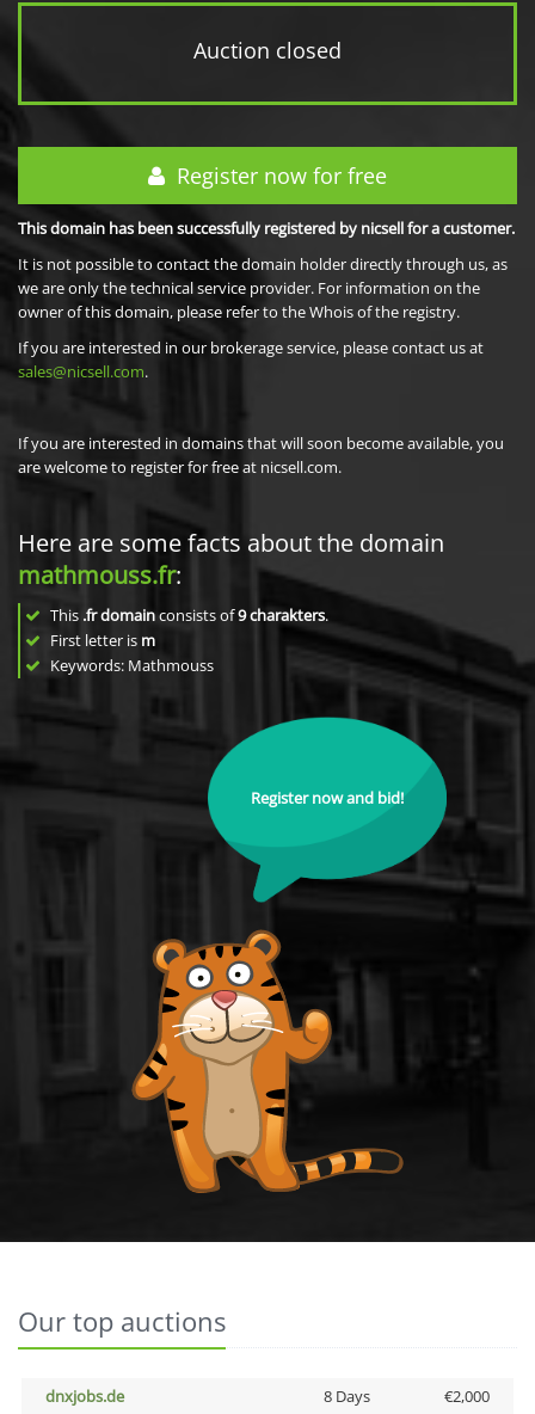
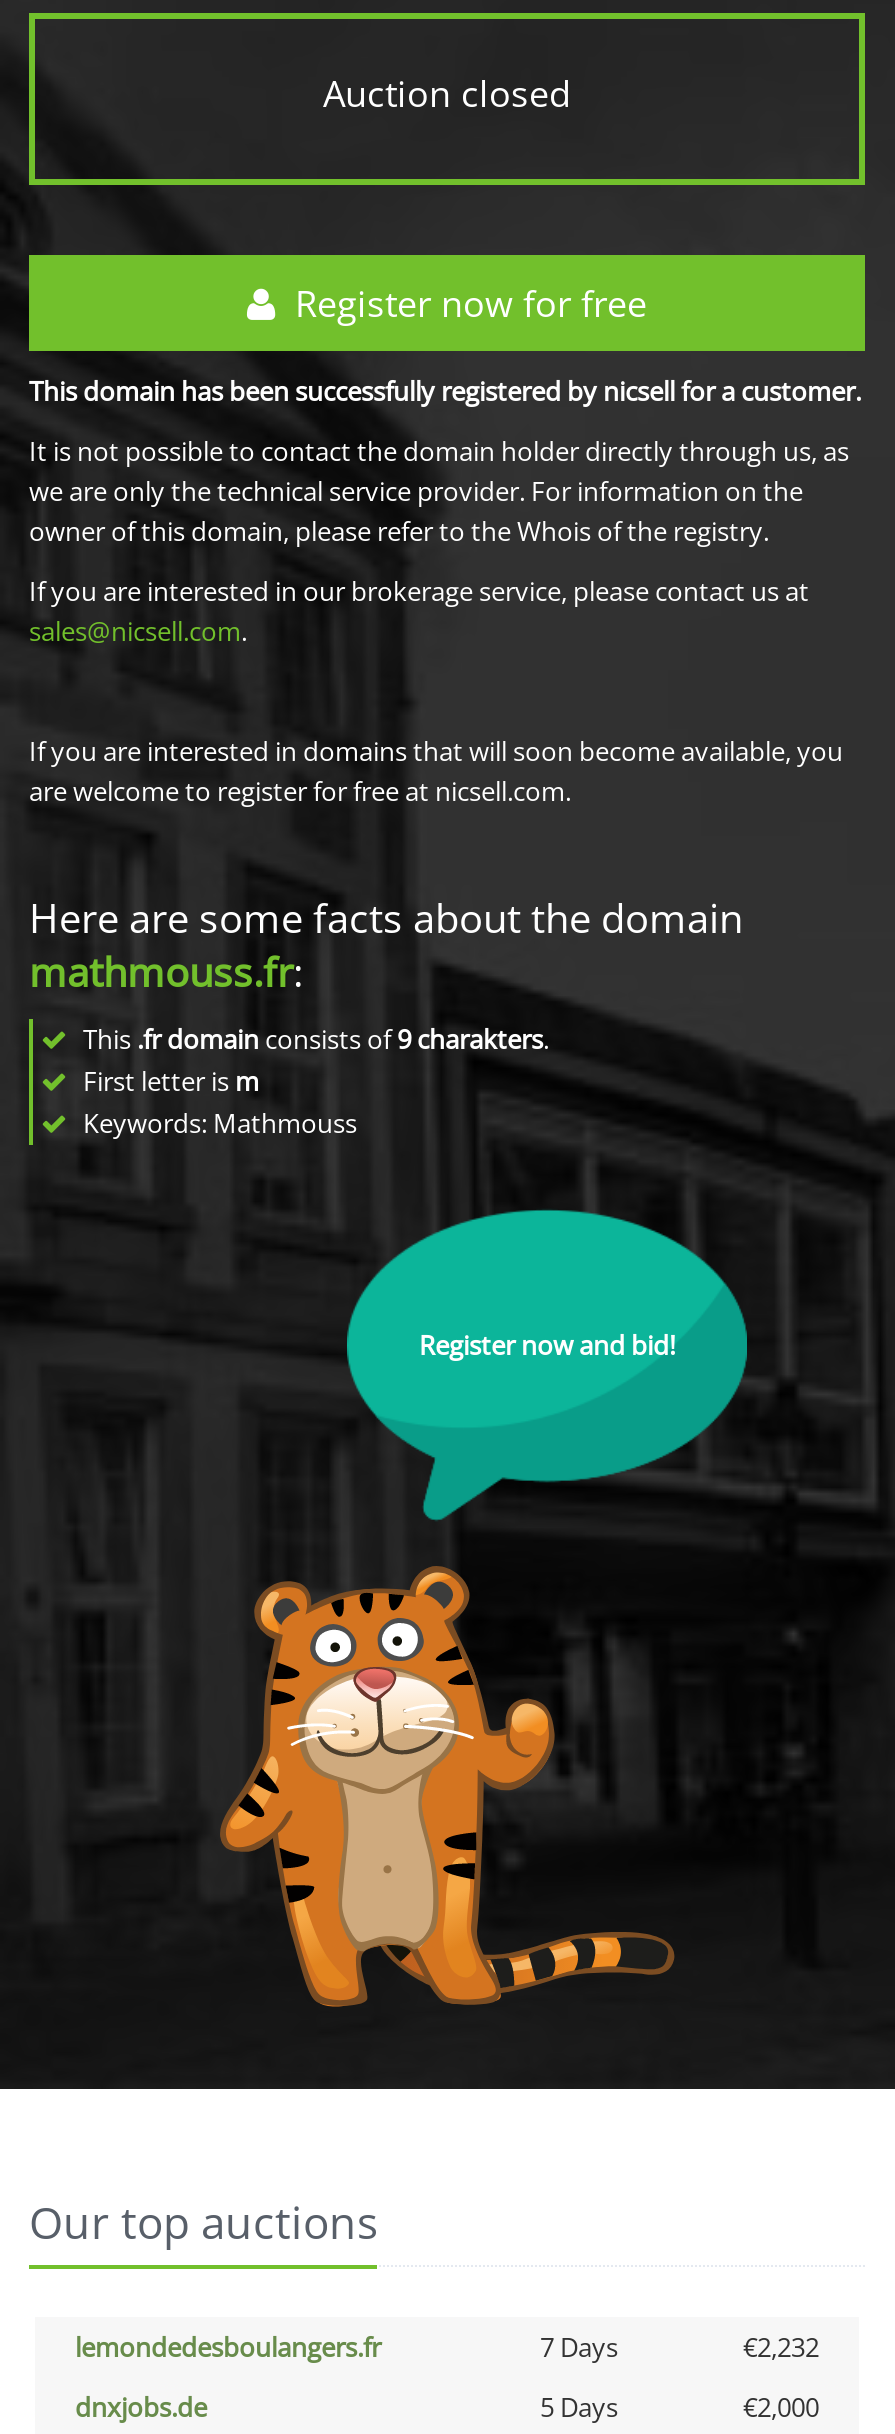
+ lemondedesboulangers.fr
+ 7 Days
+ €2,232

- 8 Days
+ 5 Days
